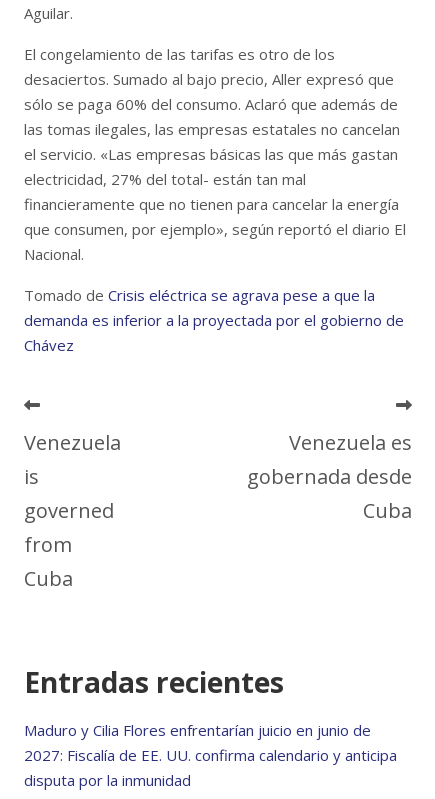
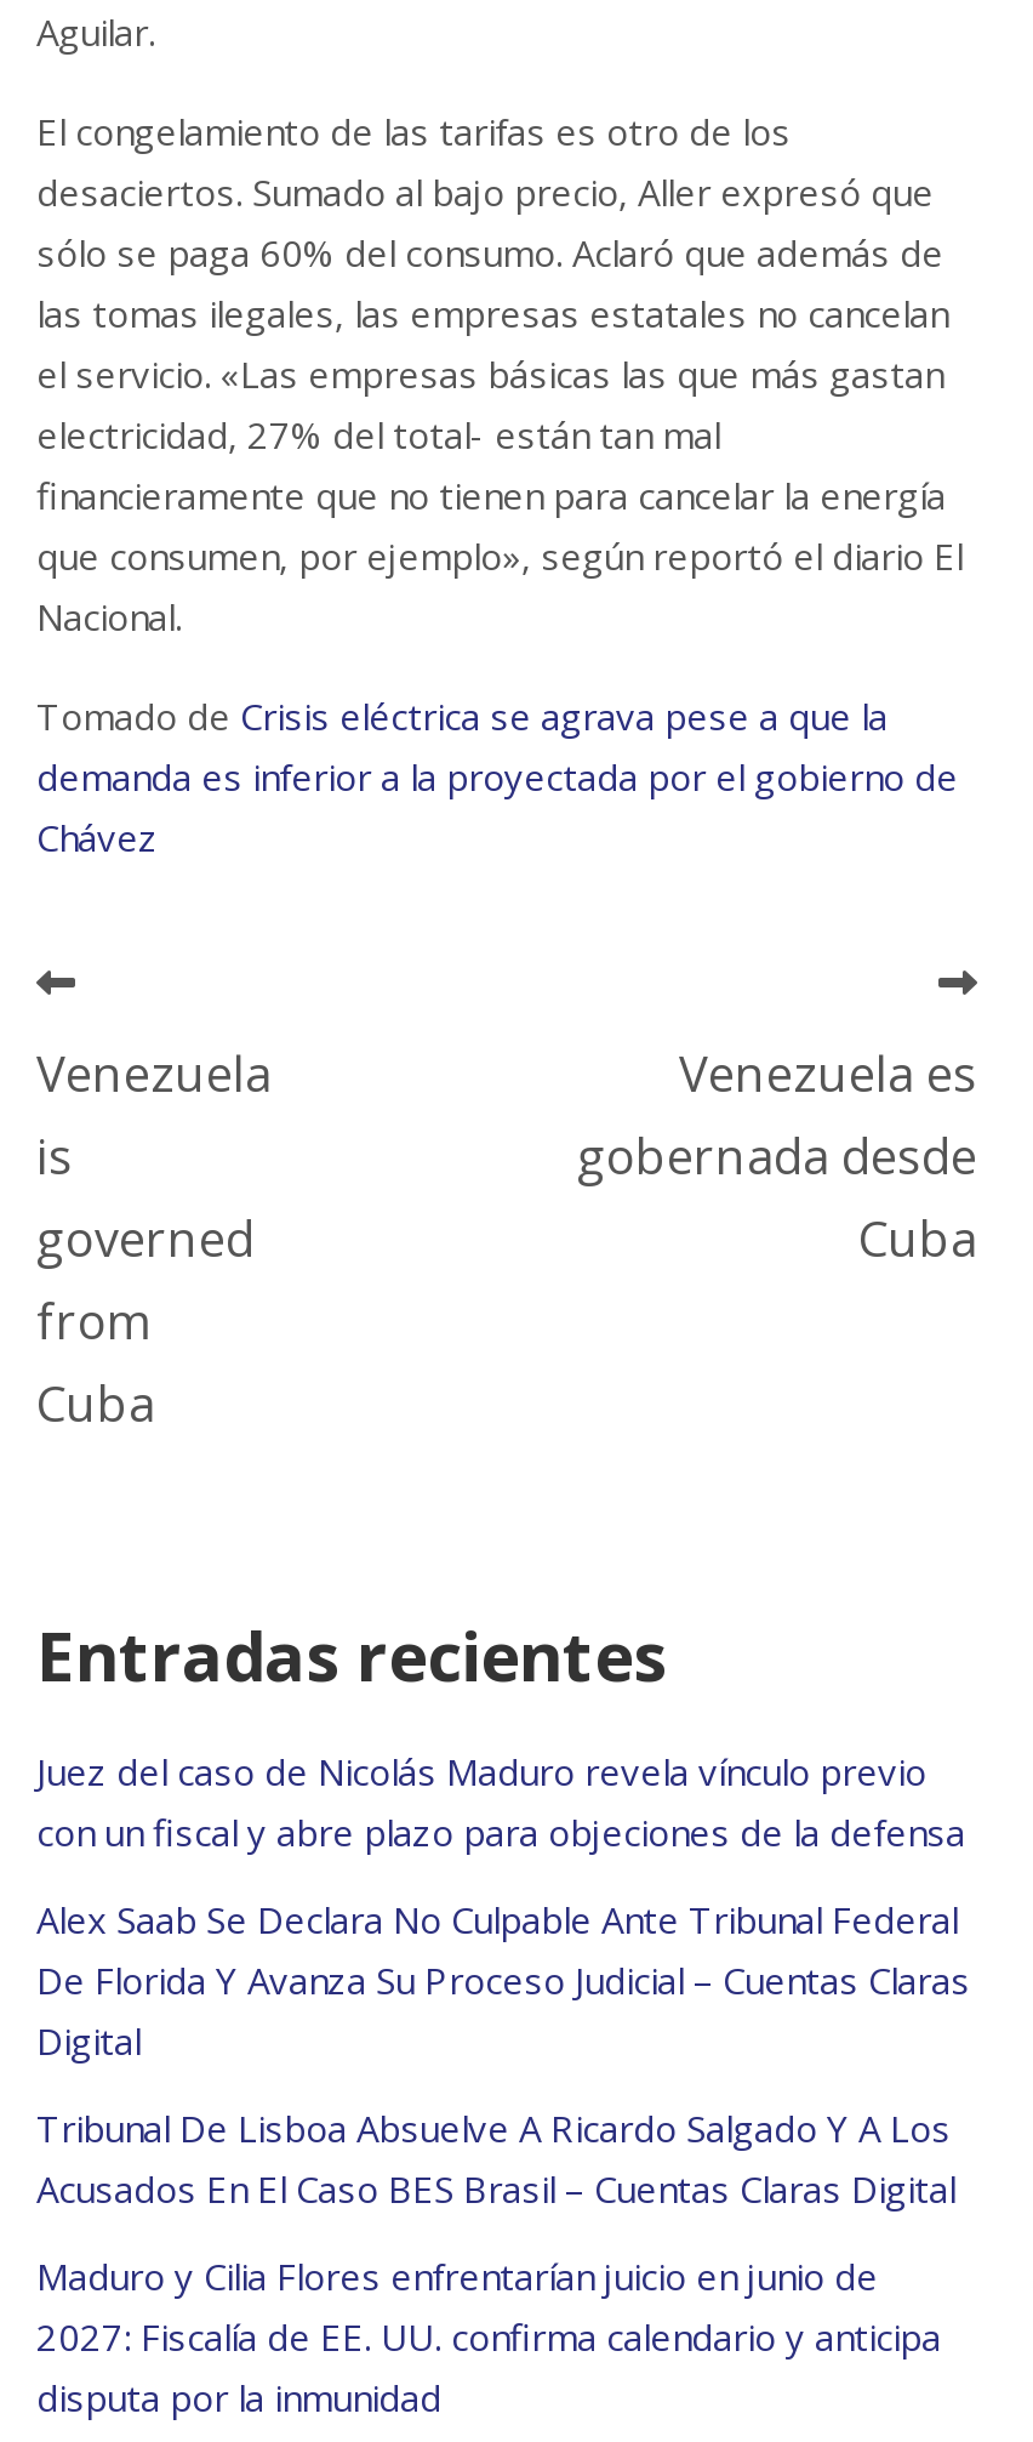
+ Juez del caso de Nicolás Maduro revela vínculo previo
+ con un fiscal y abre plazo para objeciones de la defensa
+ Alex Saab Se Declara No Culpable Ante Tribunal Federal
+ De Florida Y Avanza Su Proceso Judicial – Cuentas Claras
+ Digital
+ Tribunal De Lisboa Absuelve A Ricardo Salgado Y A Los
+ Acusados En El Caso BES Brasil – Cuentas Claras Digital
